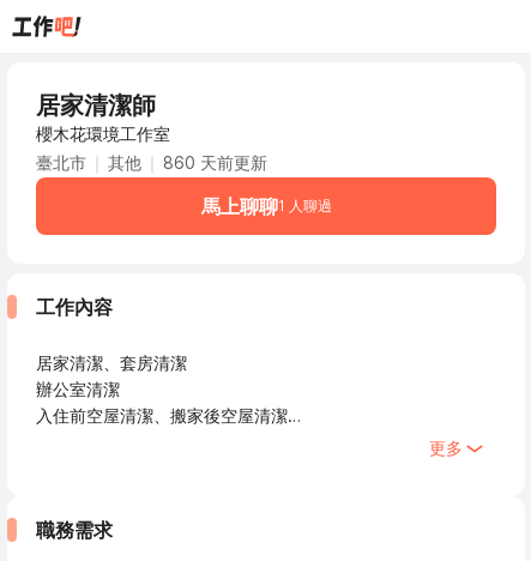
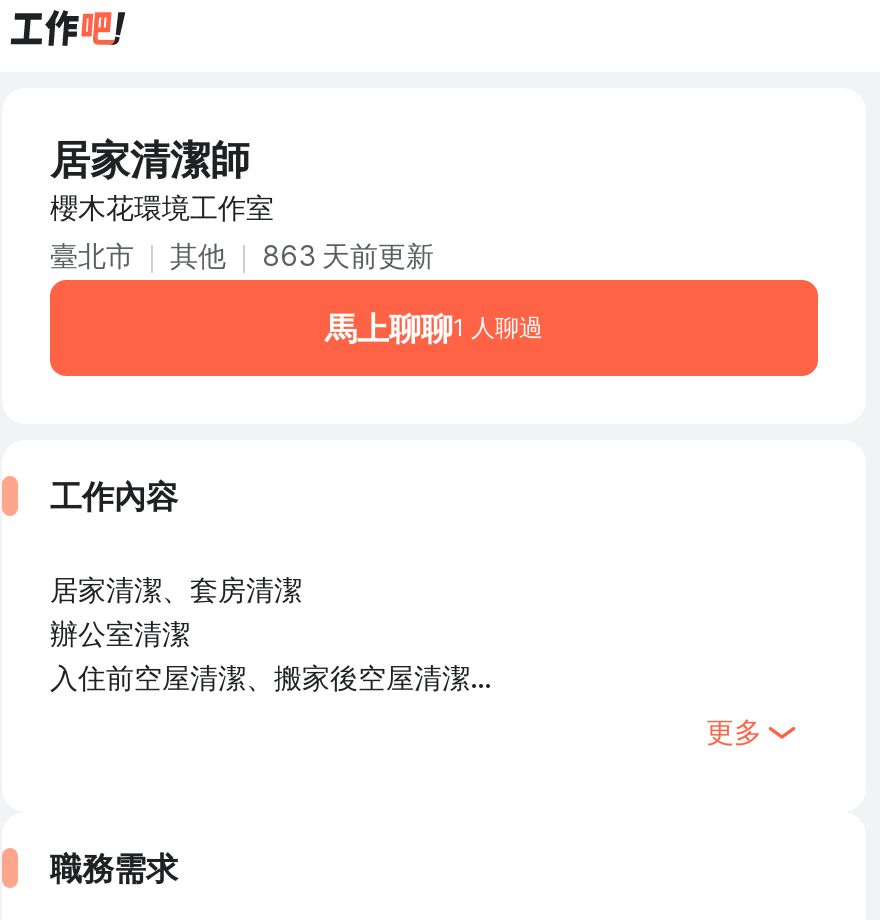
- 臺北市 其他 860 天前更新
+ 臺北市 其他 863 天前更新
